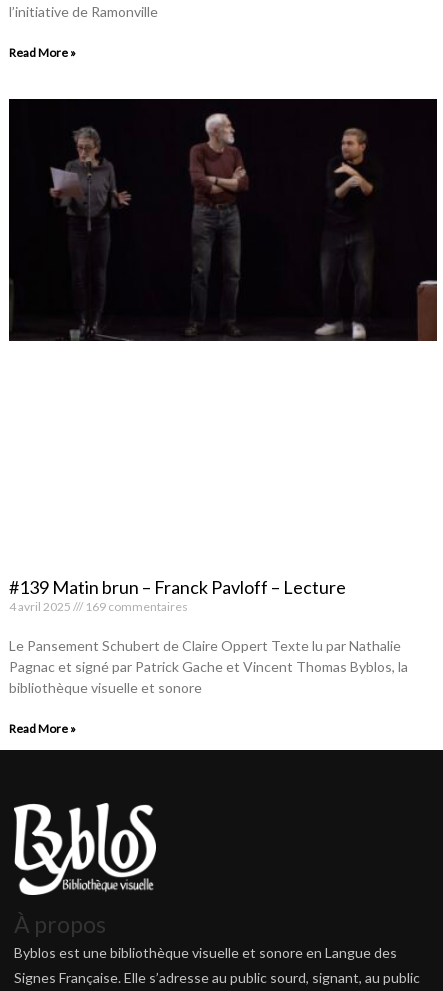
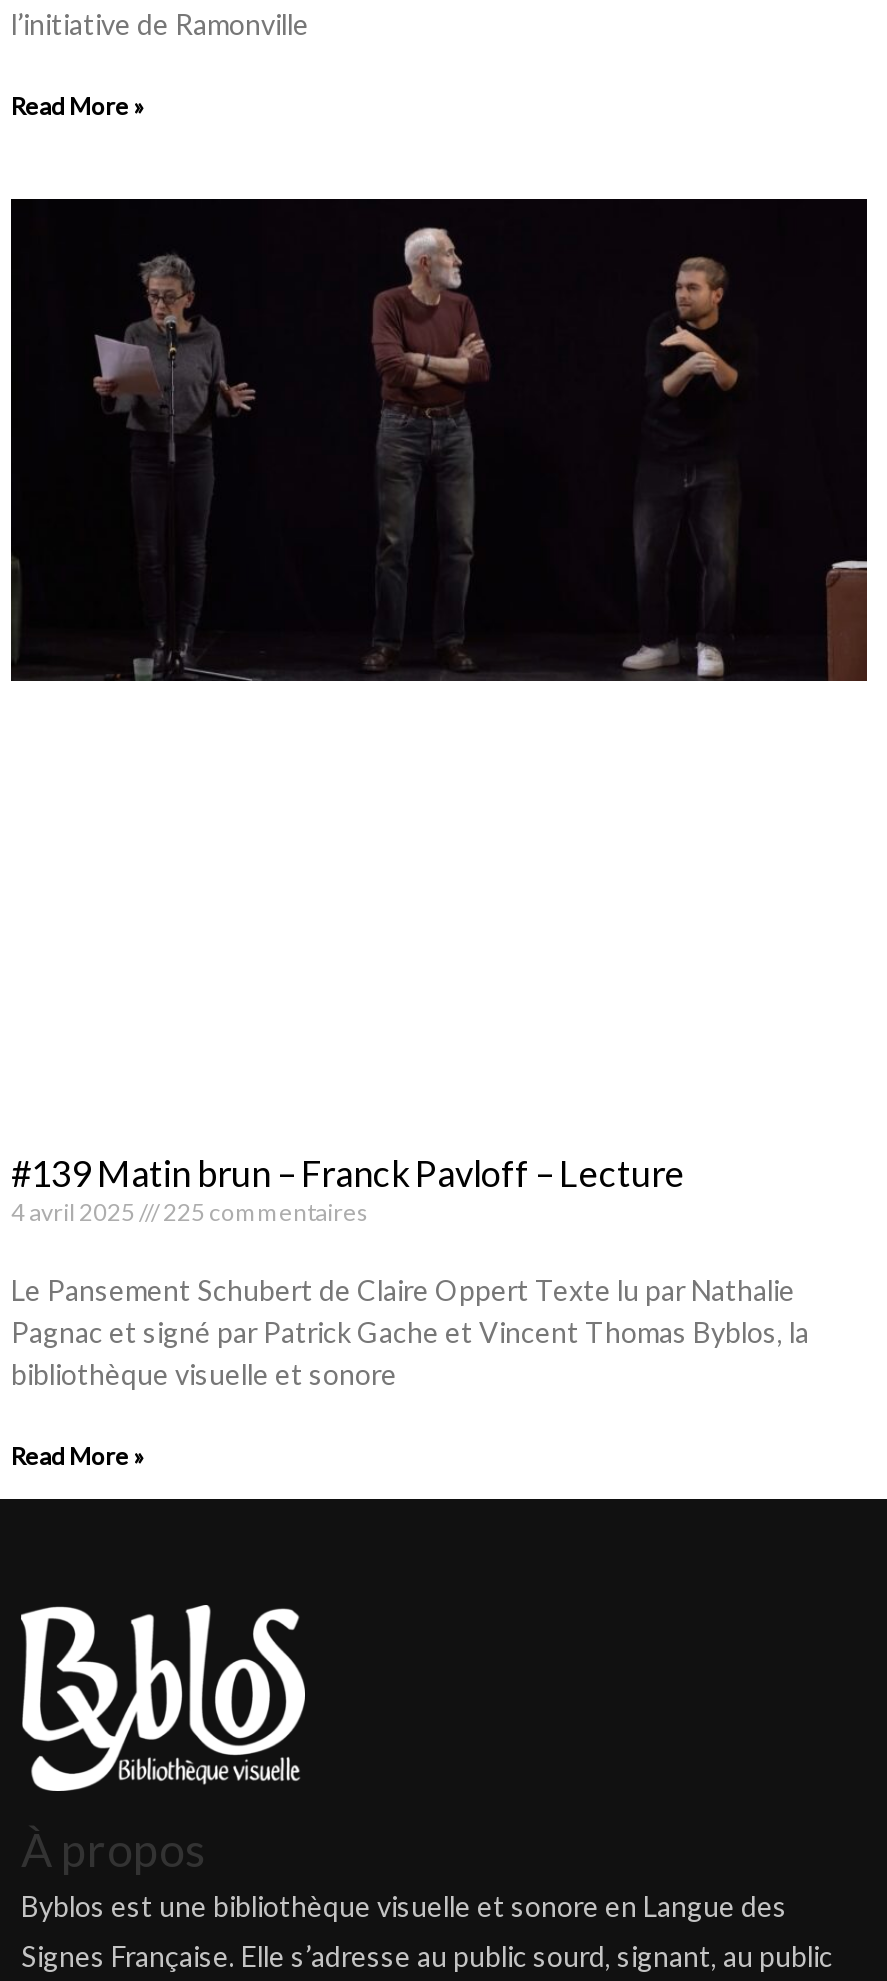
- 169 commentaires
+ 225 commentaires
